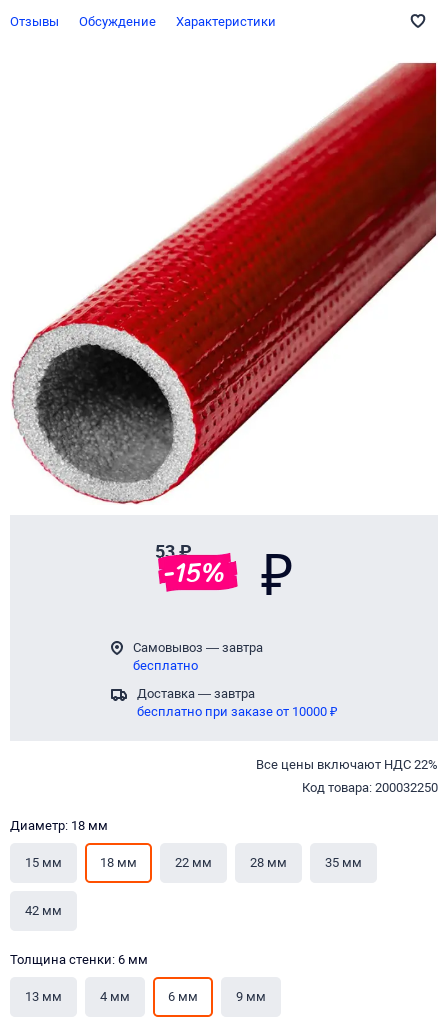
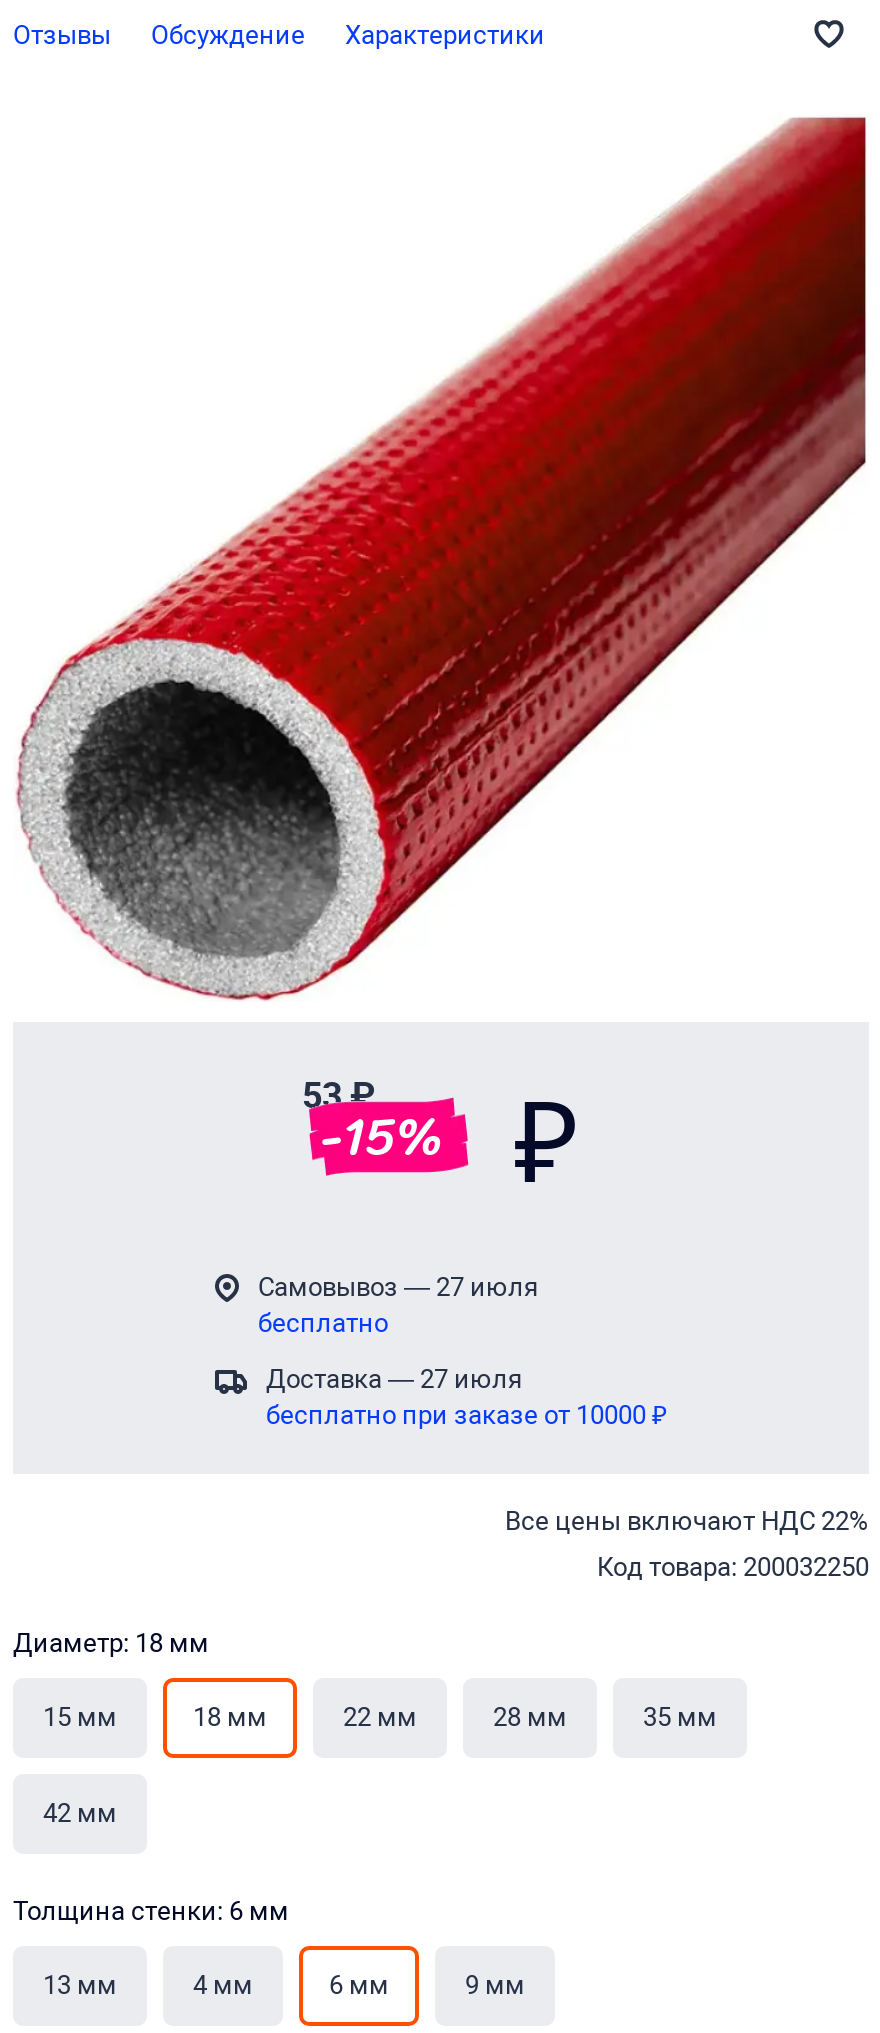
- Самовывоз — завтра
+ Самовывоз — 27 июля

- Доставка — завтра
+ Доставка — 27 июля
